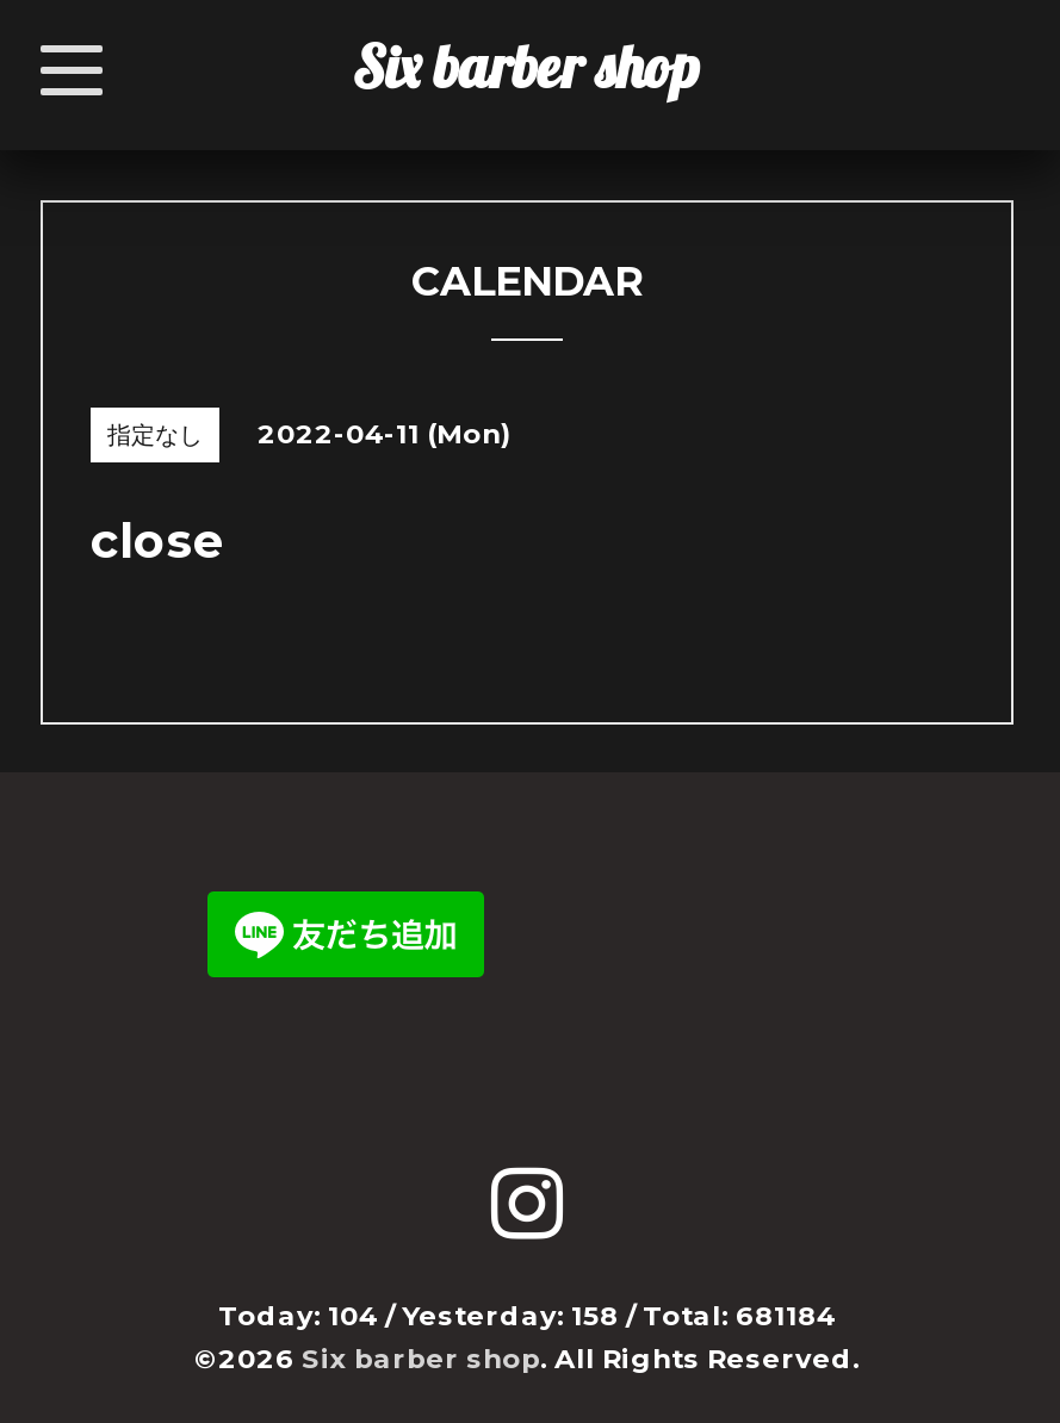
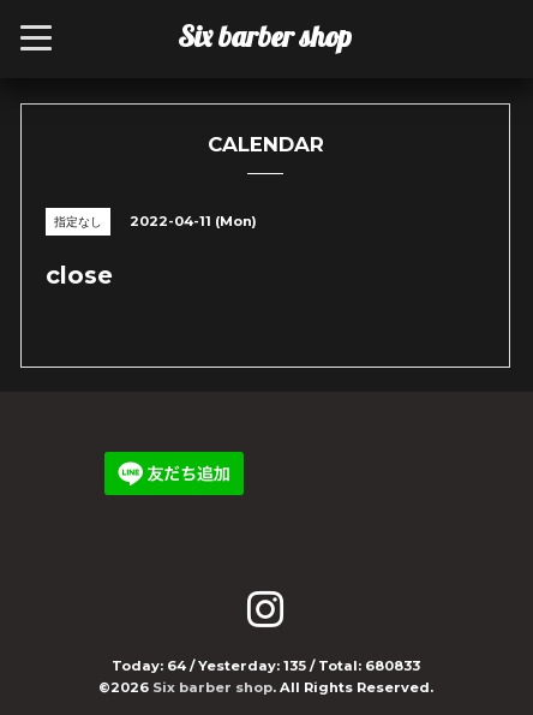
- Today: 104 / Yesterday: 158 / Total: 681184
+ Today: 64 / Yesterday: 135 / Total: 680833
